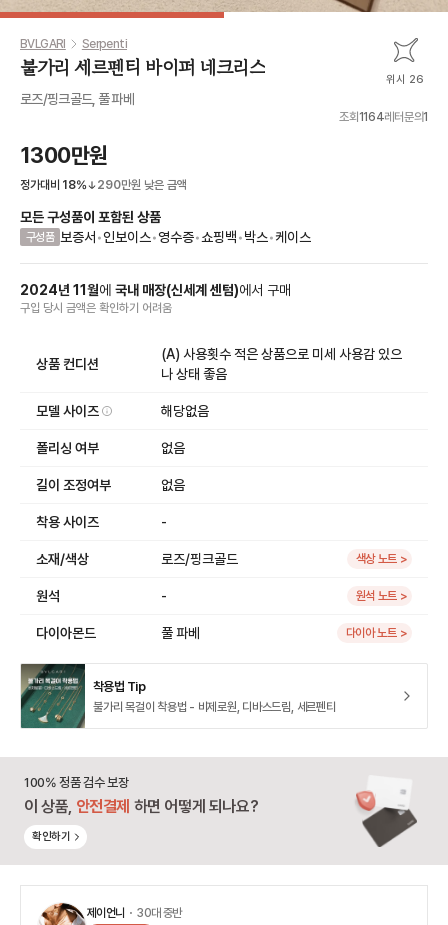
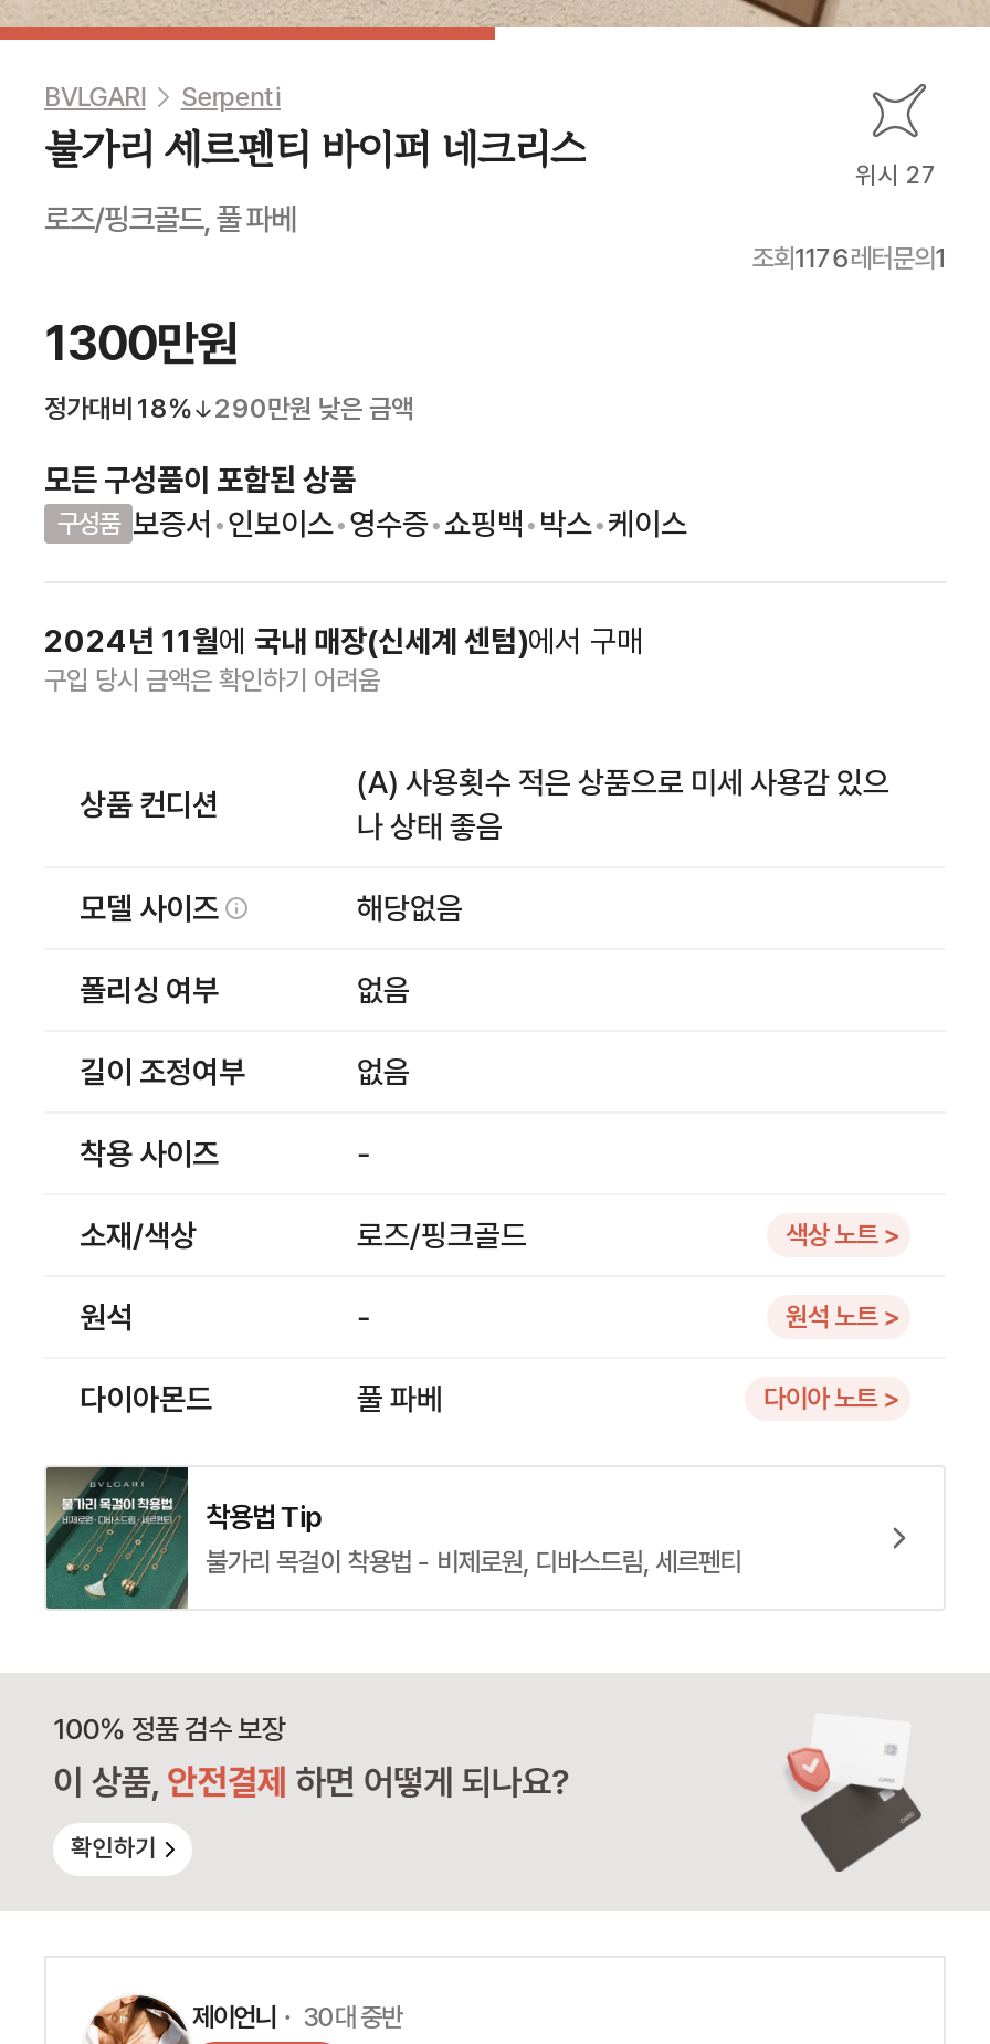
- 위시 26
+ 위시 27

- 조회1164레터문의1
+ 조회1176레터문의1
